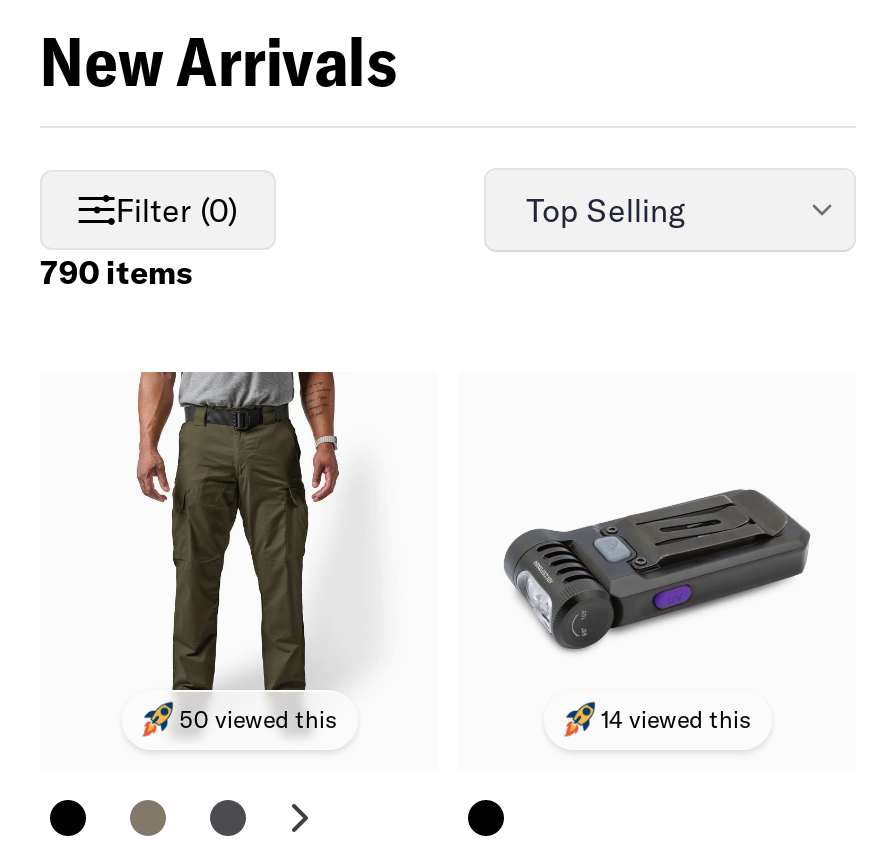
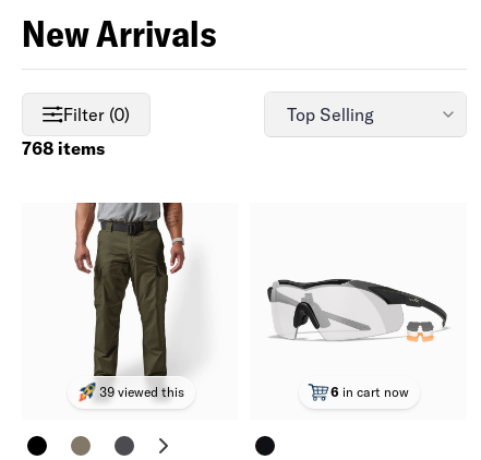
- 790 items
+ 768 items

- [image]
- 14 viewed this
+ [image]
+ 6 in cart now

- 50 viewed this
+ 39 viewed this
